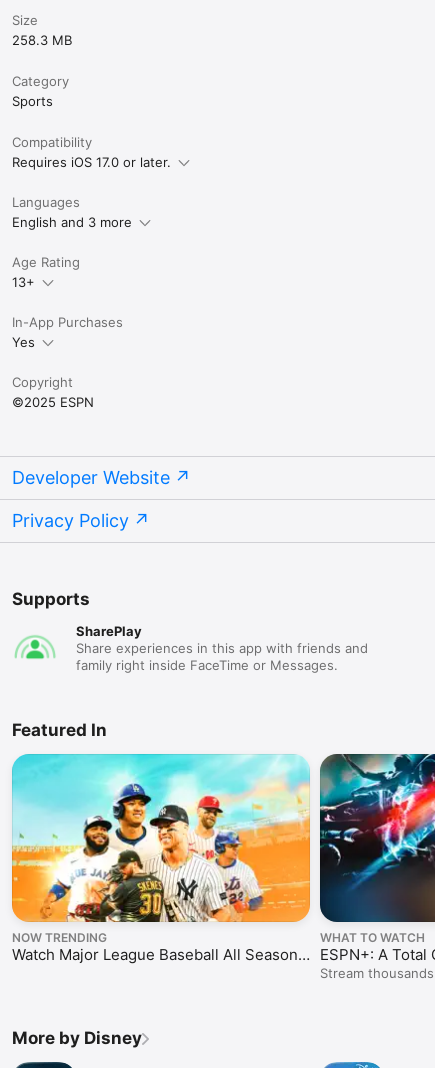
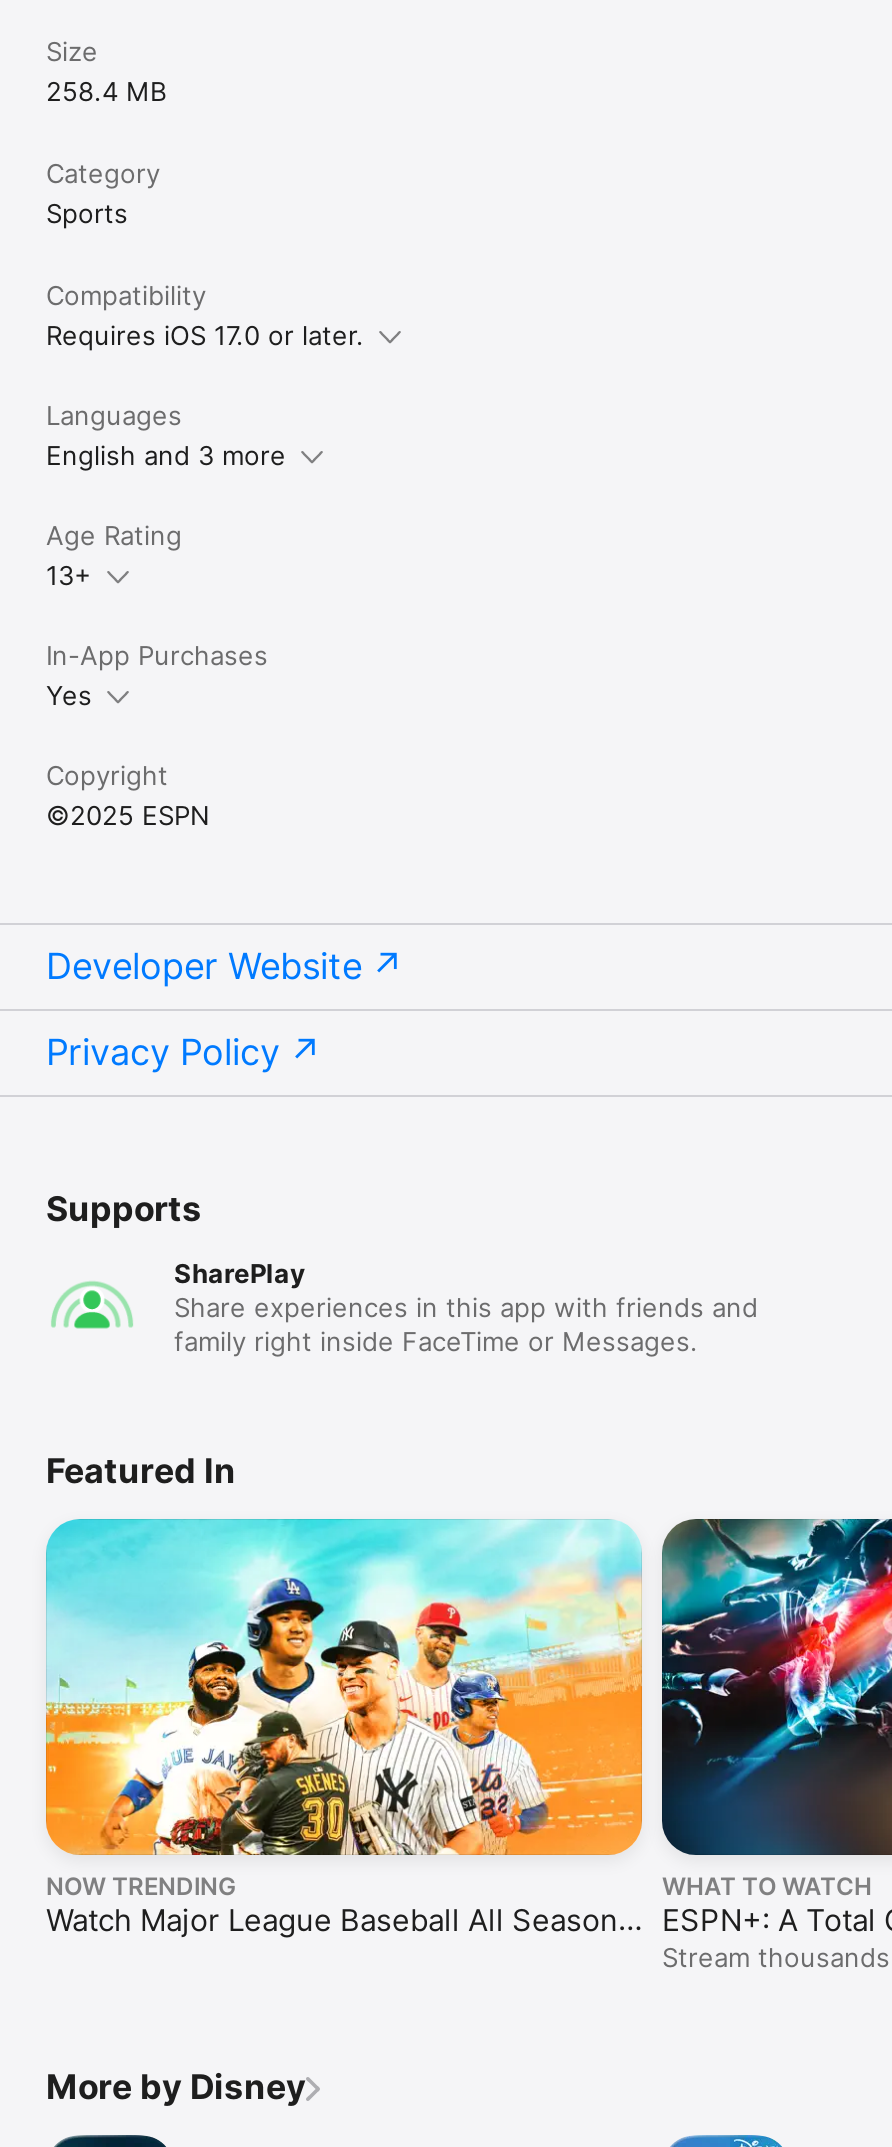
- 258.3 MB
+ 258.4 MB
